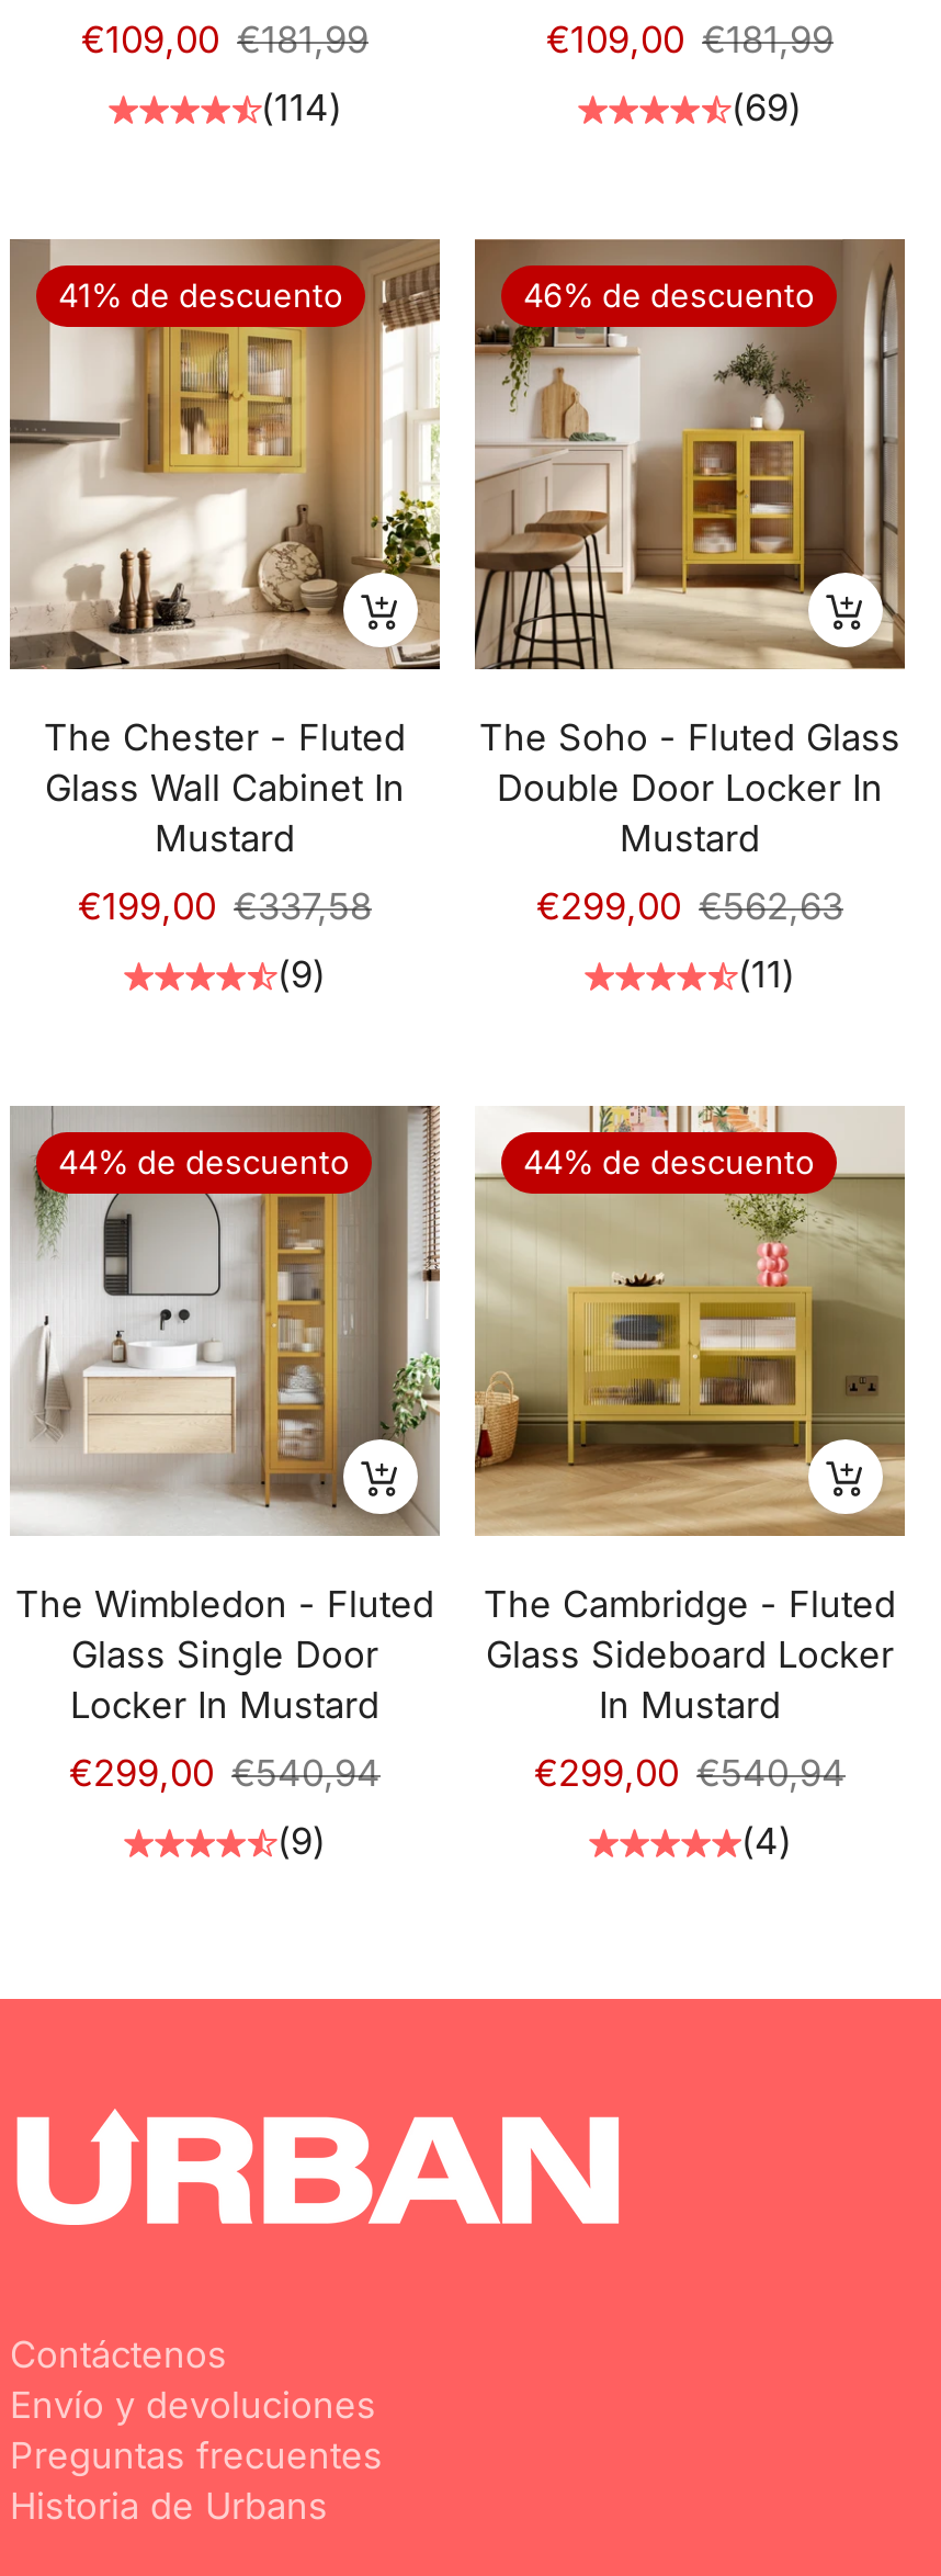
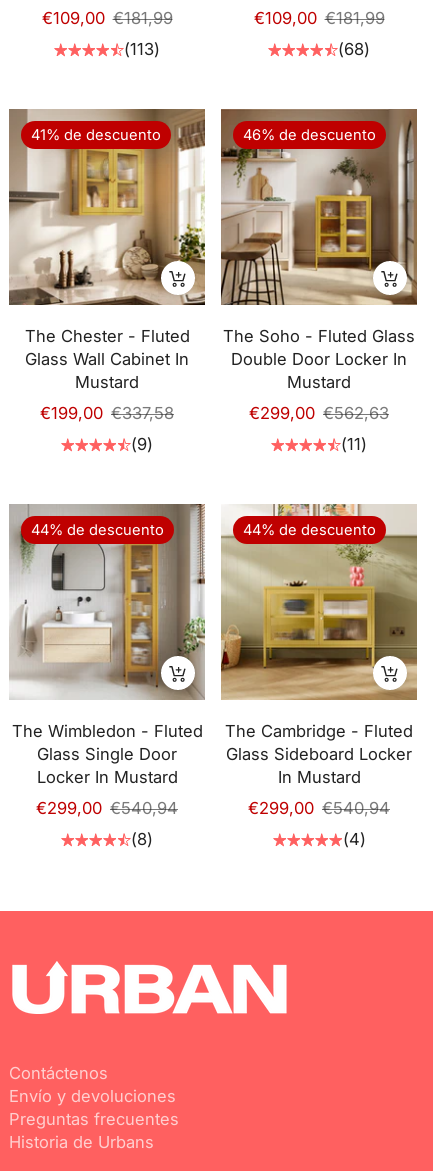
- (114)
+ (113)

- (69)
+ (68)

- (9)
+ (8)
